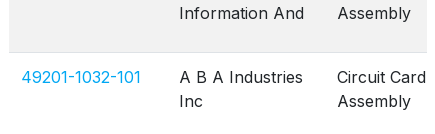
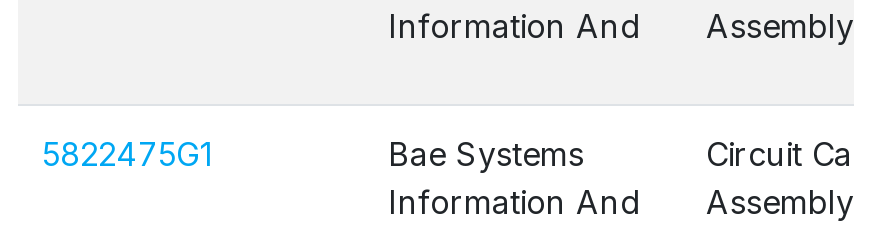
- 49201-1032-101
- A B A Industries
- Inc
+ 5822475G1
+ Bae Systems
+ Information And
